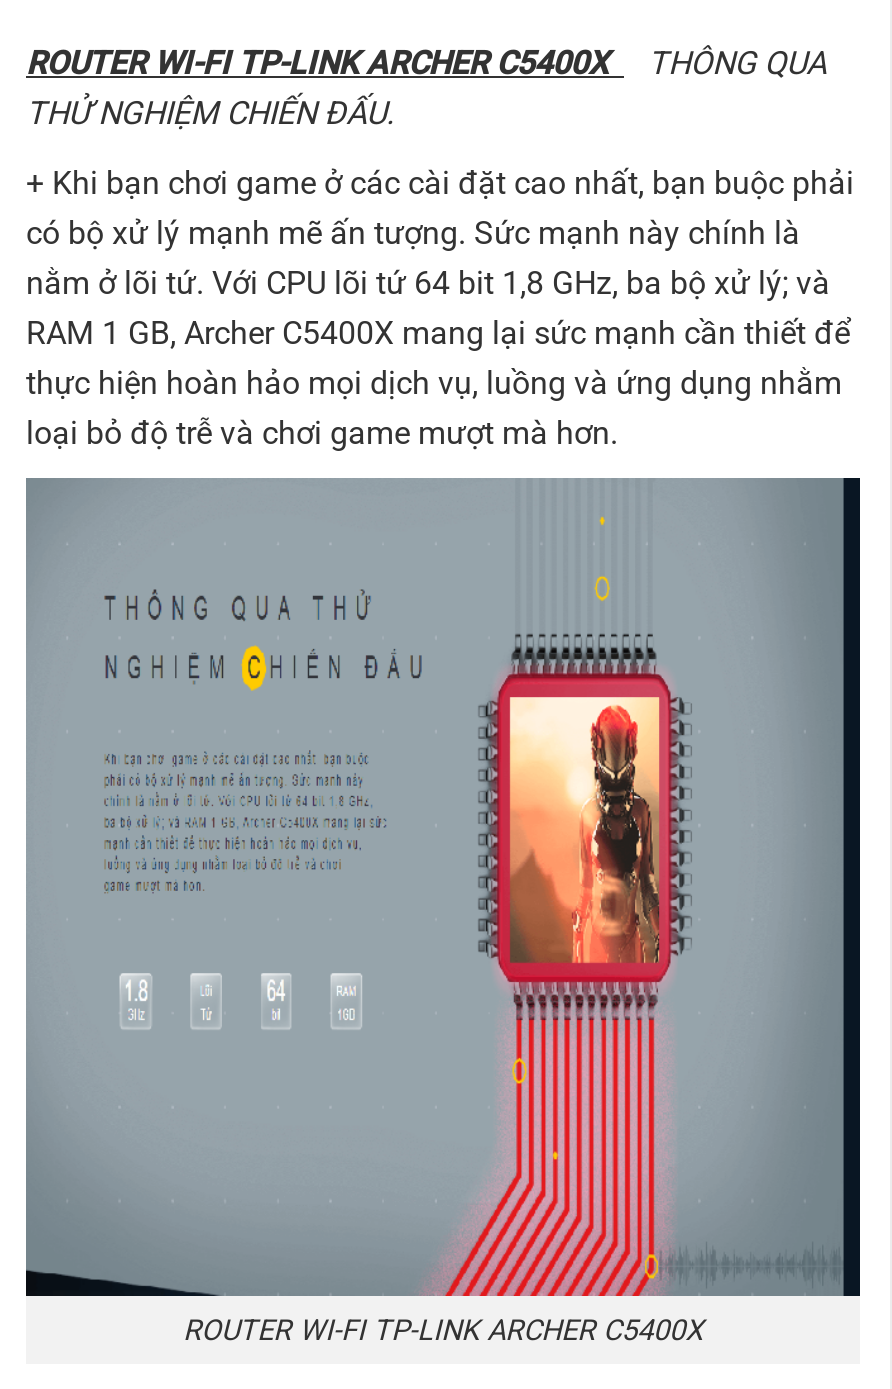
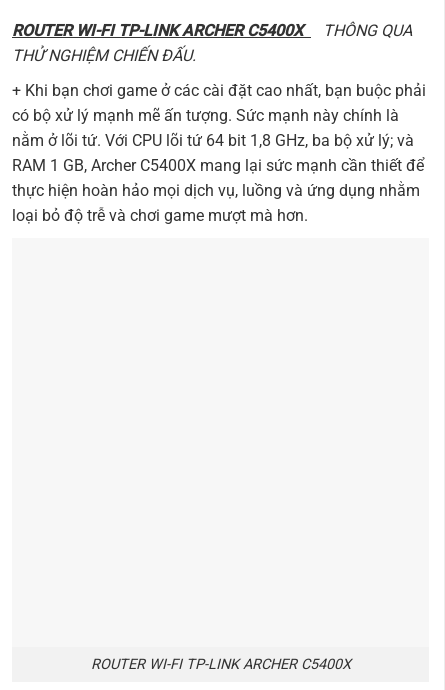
- [image]
